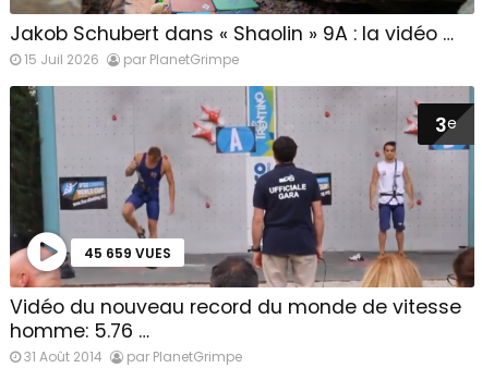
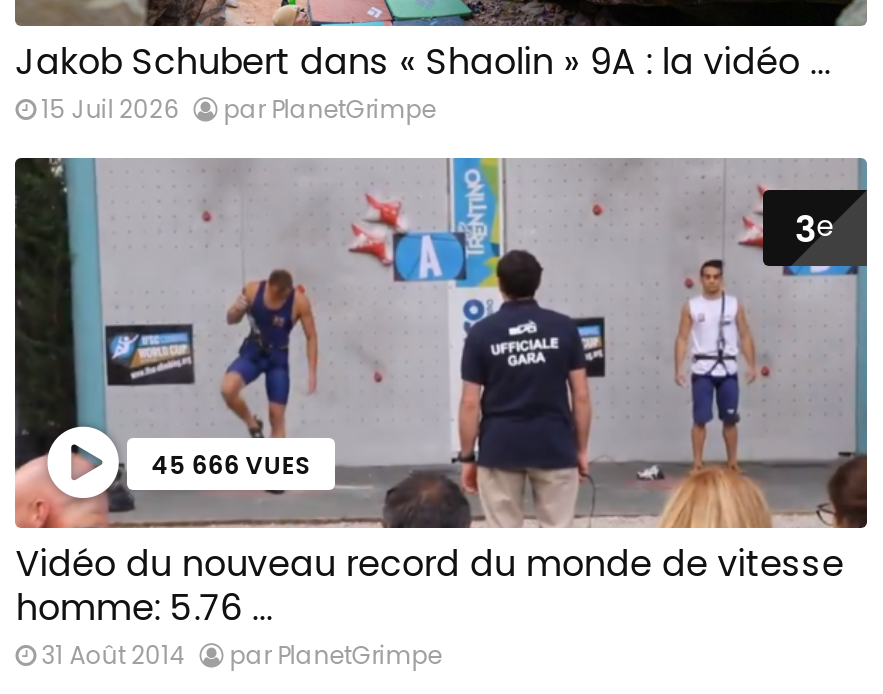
- 45 659 VUES
+ 45 666 VUES
